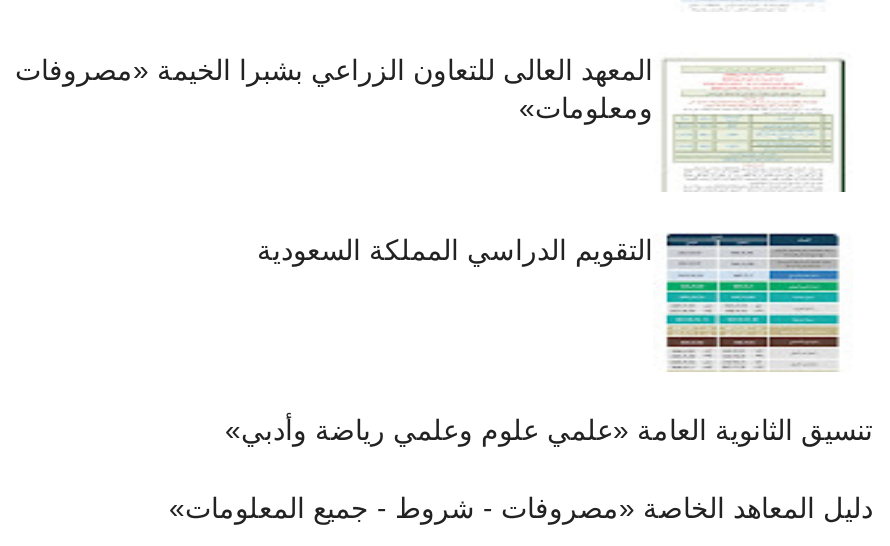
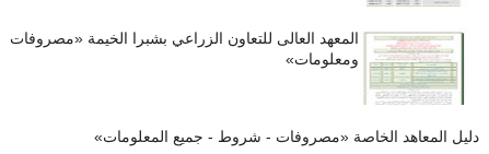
- [image]
- التقويم الدراسي المملكة السعودية

- تنسيق الثانوية العامة «علمي علوم وعلمي رياضة وأدبي»
